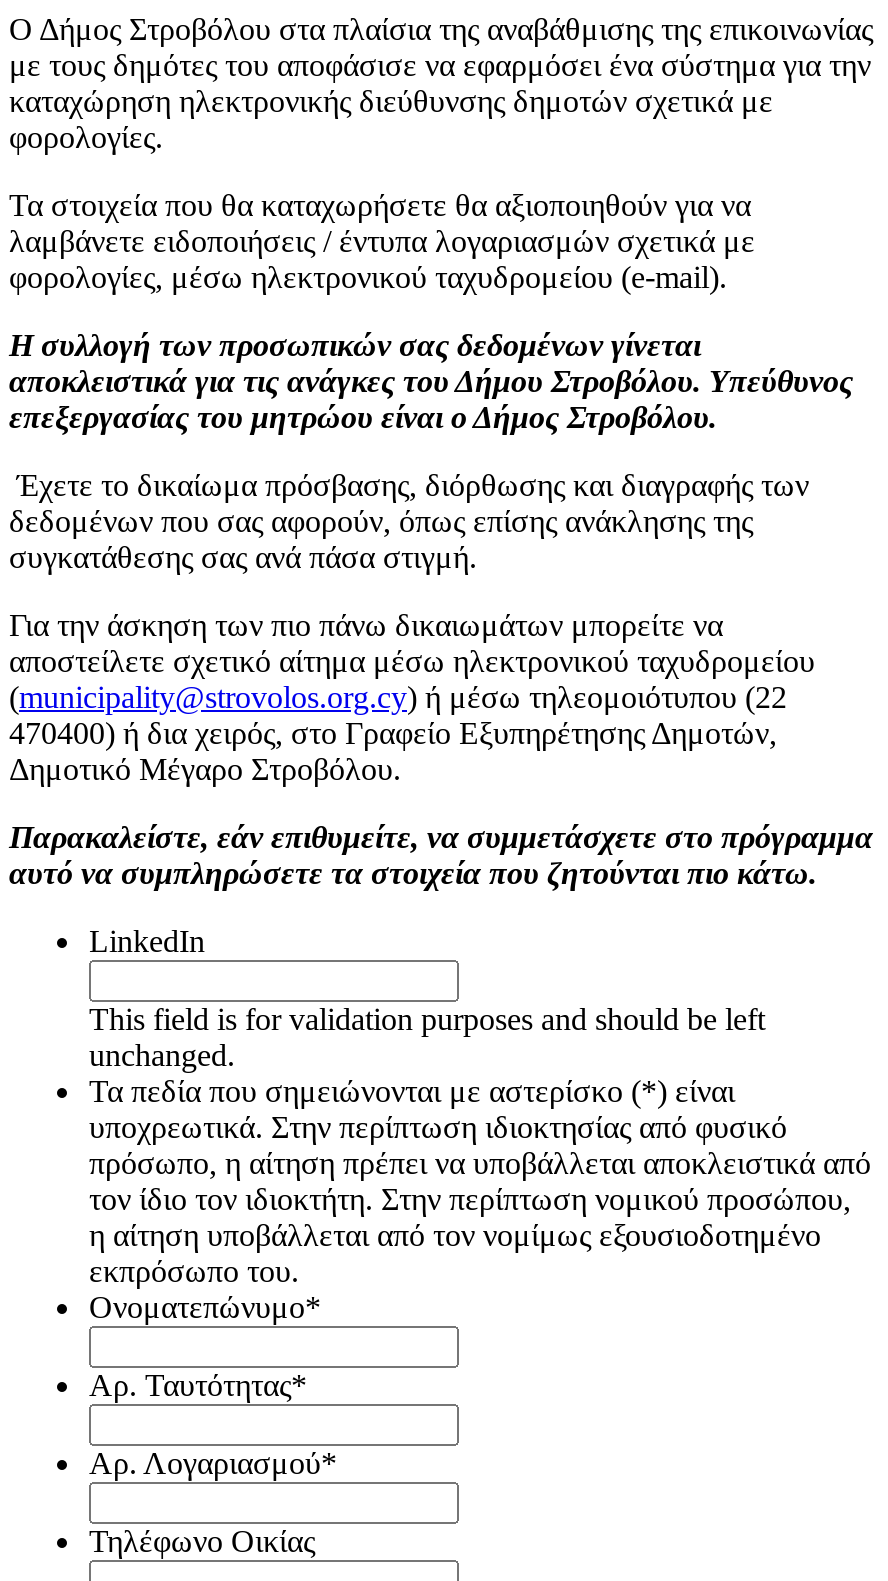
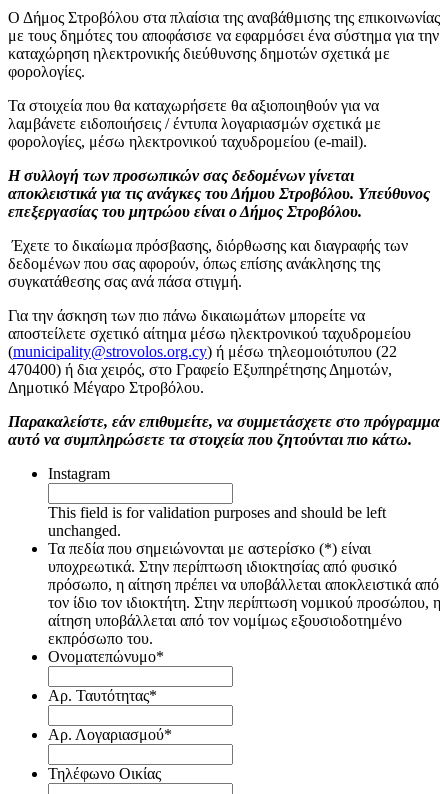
- LinkedIn
+ Instagram
